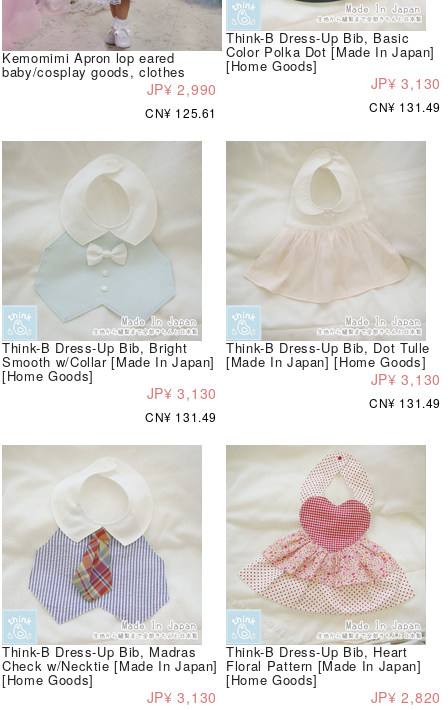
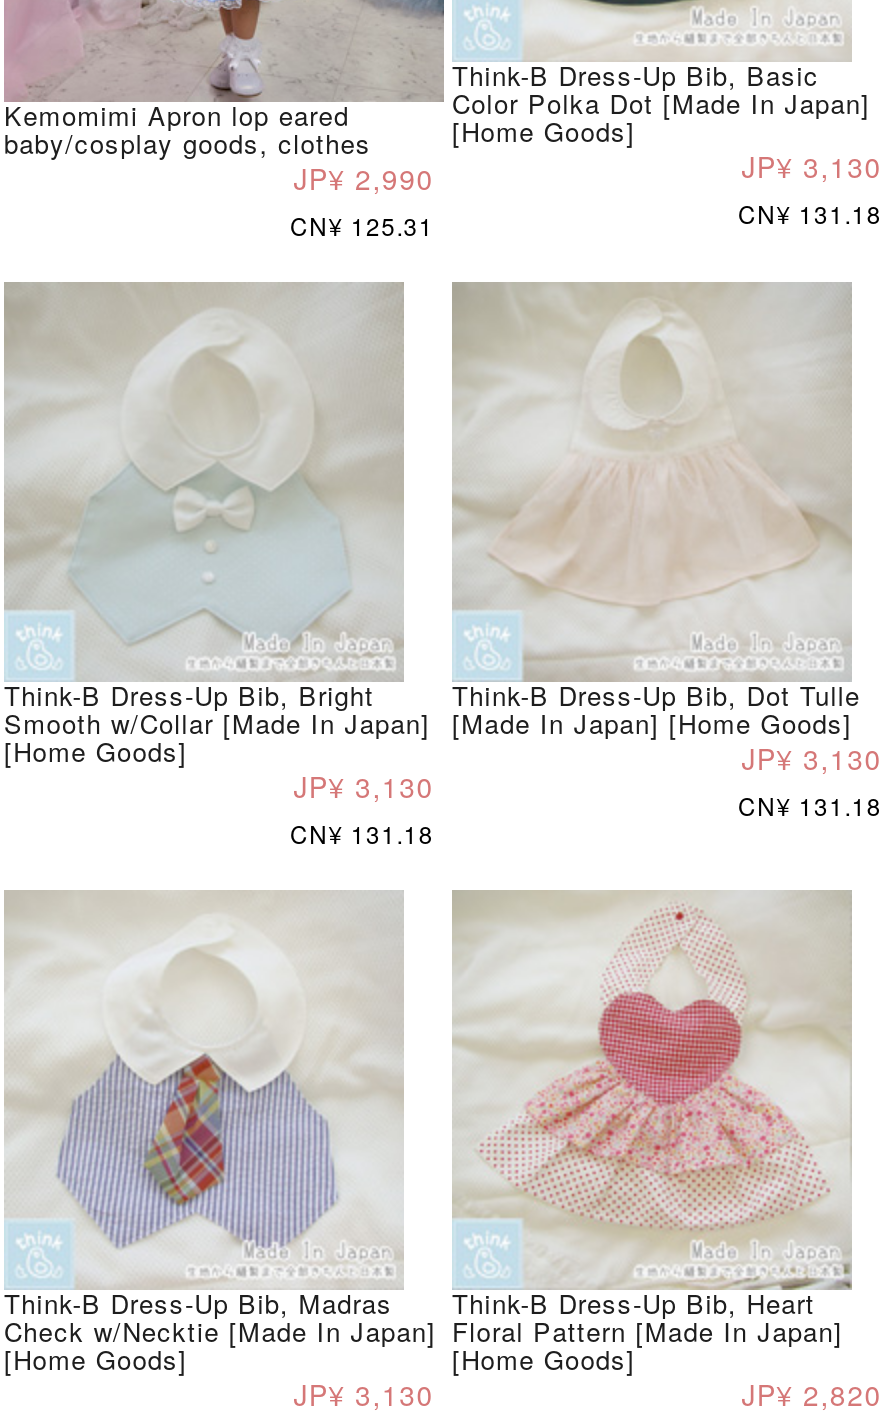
- CN¥ 131.49
+ CN¥ 131.18

- CN¥ 125.61
+ CN¥ 125.31

- CN¥ 131.49
+ CN¥ 131.18

- CN¥ 131.49
+ CN¥ 131.18
